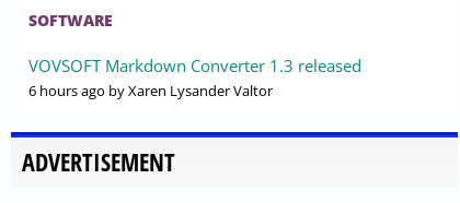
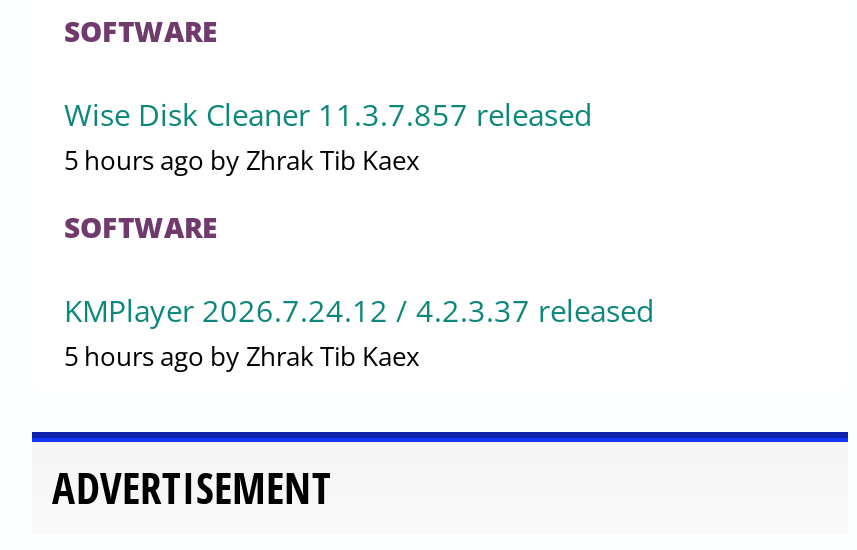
- VOVSOFT Markdown Converter 1.3 released
- 6 hours ago by Xaren Lysander Valtor
+ Wise Disk Cleaner 11.3.7.857 released
+ 5 hours ago by Zhrak Tib Kaex
+ SOFTWARE
+ KMPlayer 2026.7.24.12 / 4.2.3.37 released
+ 5 hours ago by Zhrak Tib Kaex
